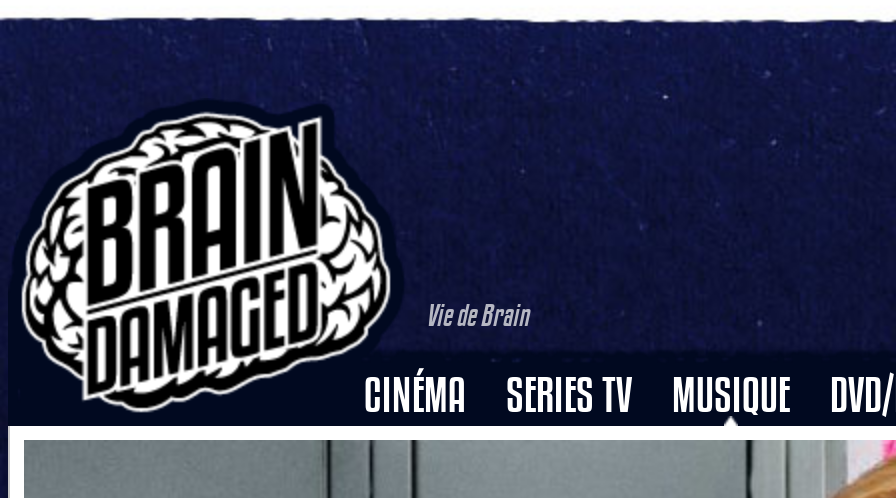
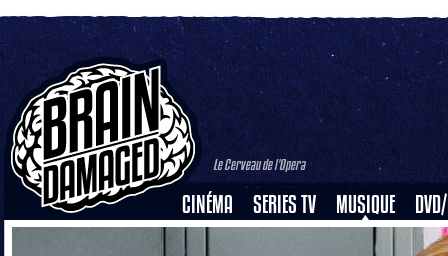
- Vie de Brain
+ Le Cerveau de l'Opera
